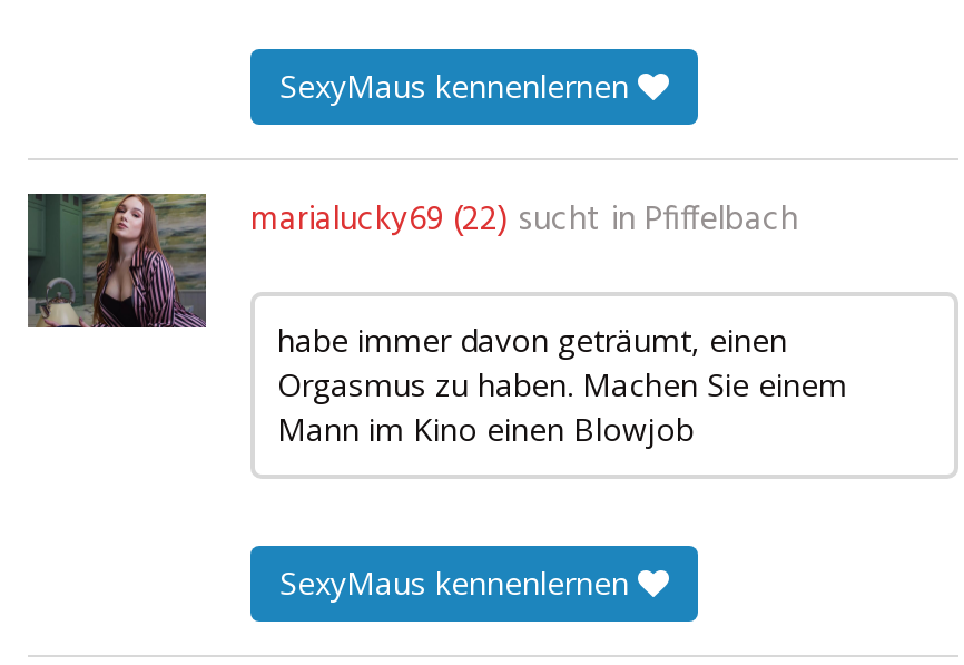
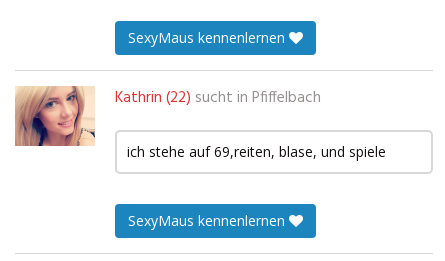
- [image]
- marialucky69 (22) sucht in Pfiffelbach
+ [image]
+ Kathrin (22) sucht in Pfiffelbach

- habe immer davon geträumt, einen
- Orgasmus zu haben. Machen Sie einem
- Mann im Kino einen Blowjob
+ ich stehe auf 69,reiten, blase, und spiele
